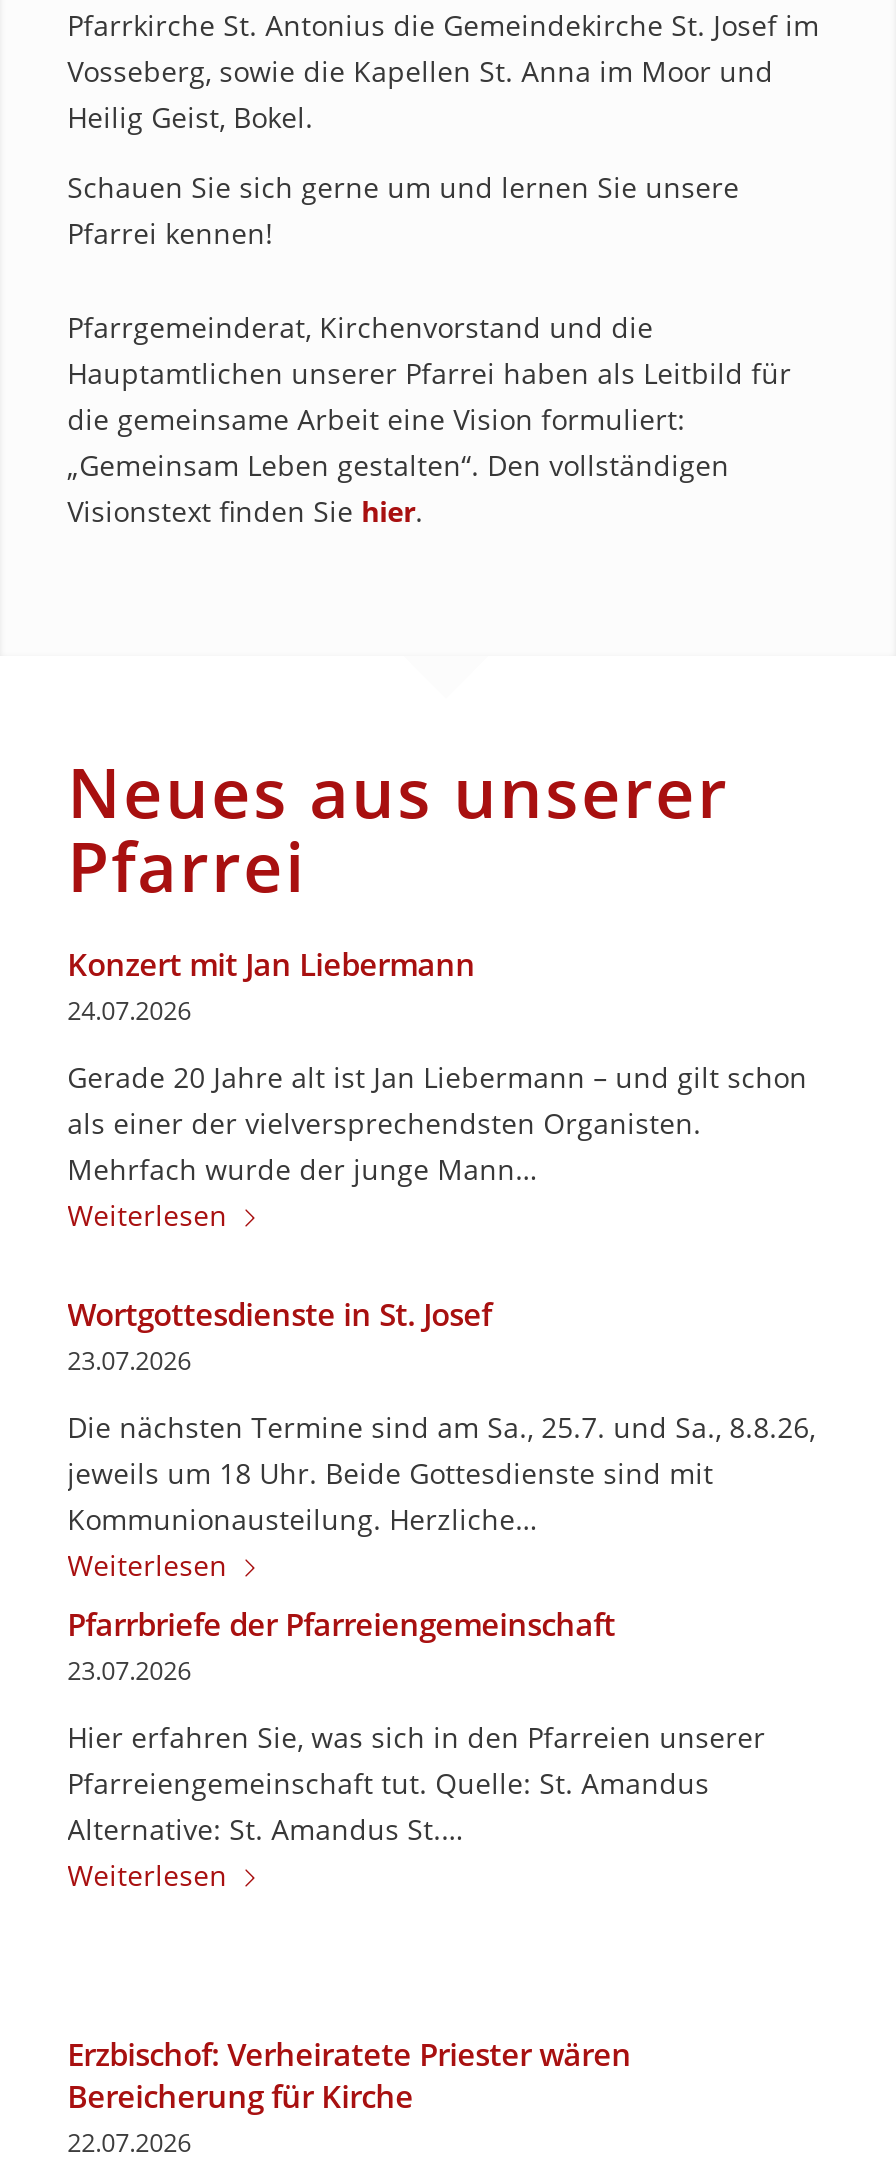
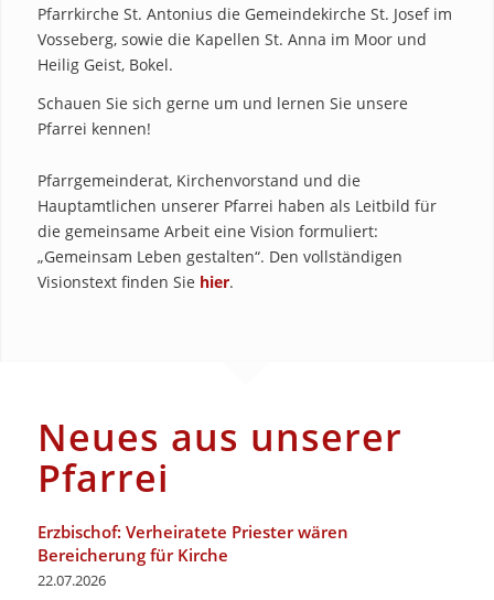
- Konzert mit Jan Liebermann
- 24.07.2026
- Gerade 20 Jahre alt ist Jan Liebermann – und gilt schon
- als einer der vielversprechendsten Organisten.
- Mehrfach wurde der junge Mann…
- Weiterlesen
- Wortgottesdienste in St. Josef
- 23.07.2026
- Die nächsten Termine sind am Sa., 25.7. und Sa., 8.8.26,
- jeweils um 18 Uhr. Beide Gottesdienste sind mit
- Kommunionausteilung. Herzliche…
- Weiterlesen
- Pfarrbriefe der Pfarreiengemeinschaft
- 23.07.2026
- Hier erfahren Sie, was sich in den Pfarreien unserer
- Pfarreiengemeinschaft tut. Quelle: St. Amandus
- Alternative: St. Amandus St.…
- Weiterlesen
